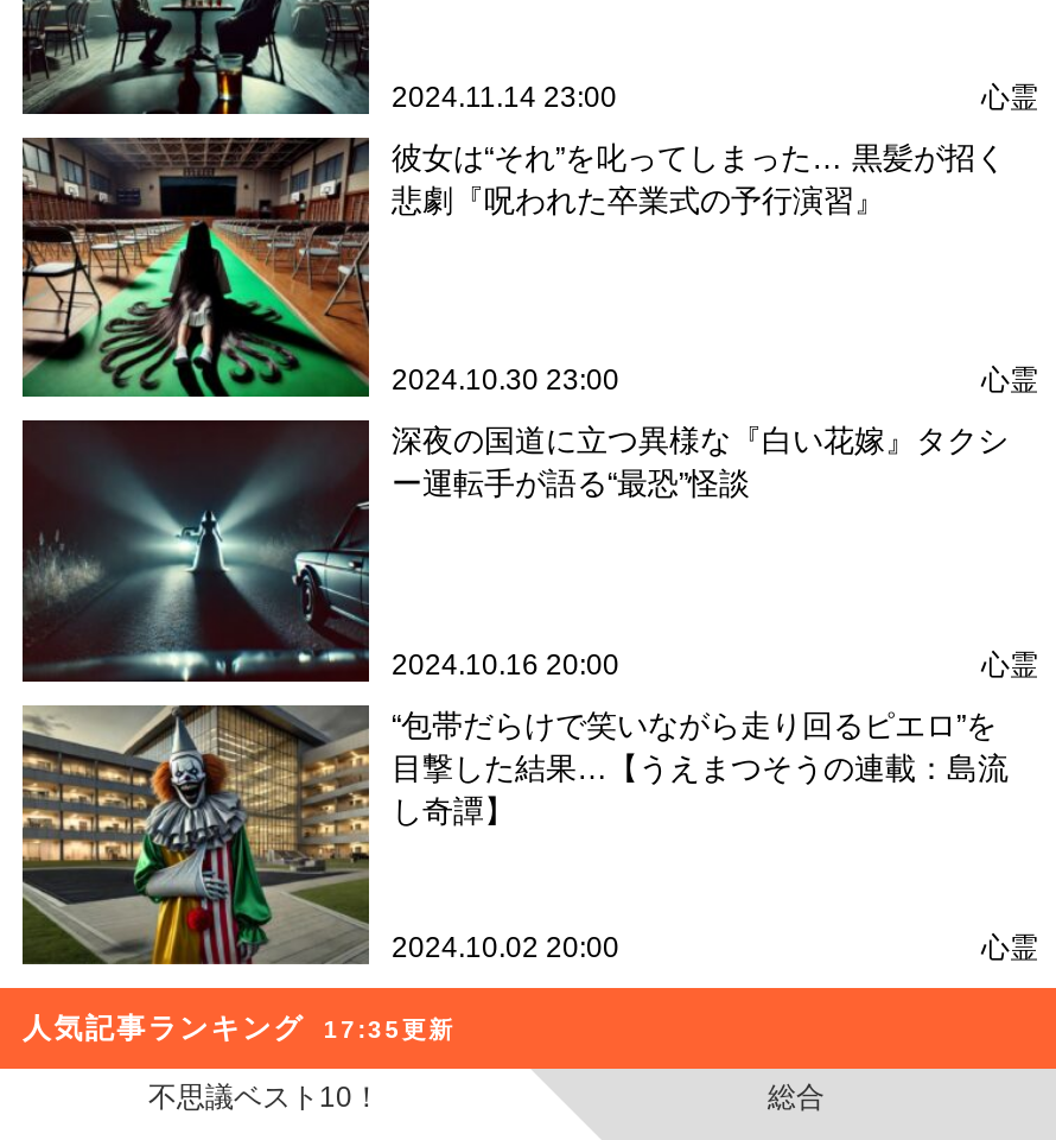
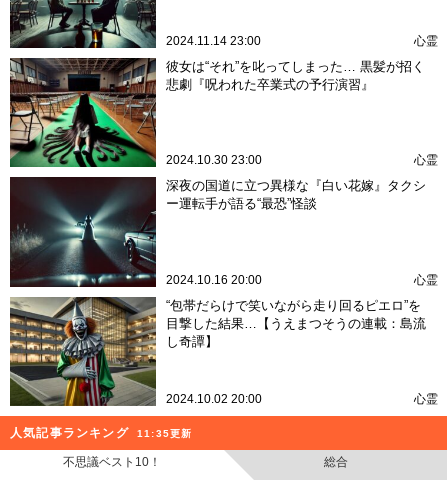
- 人気記事ランキング 17:35更新
+ 人気記事ランキング 11:35更新
